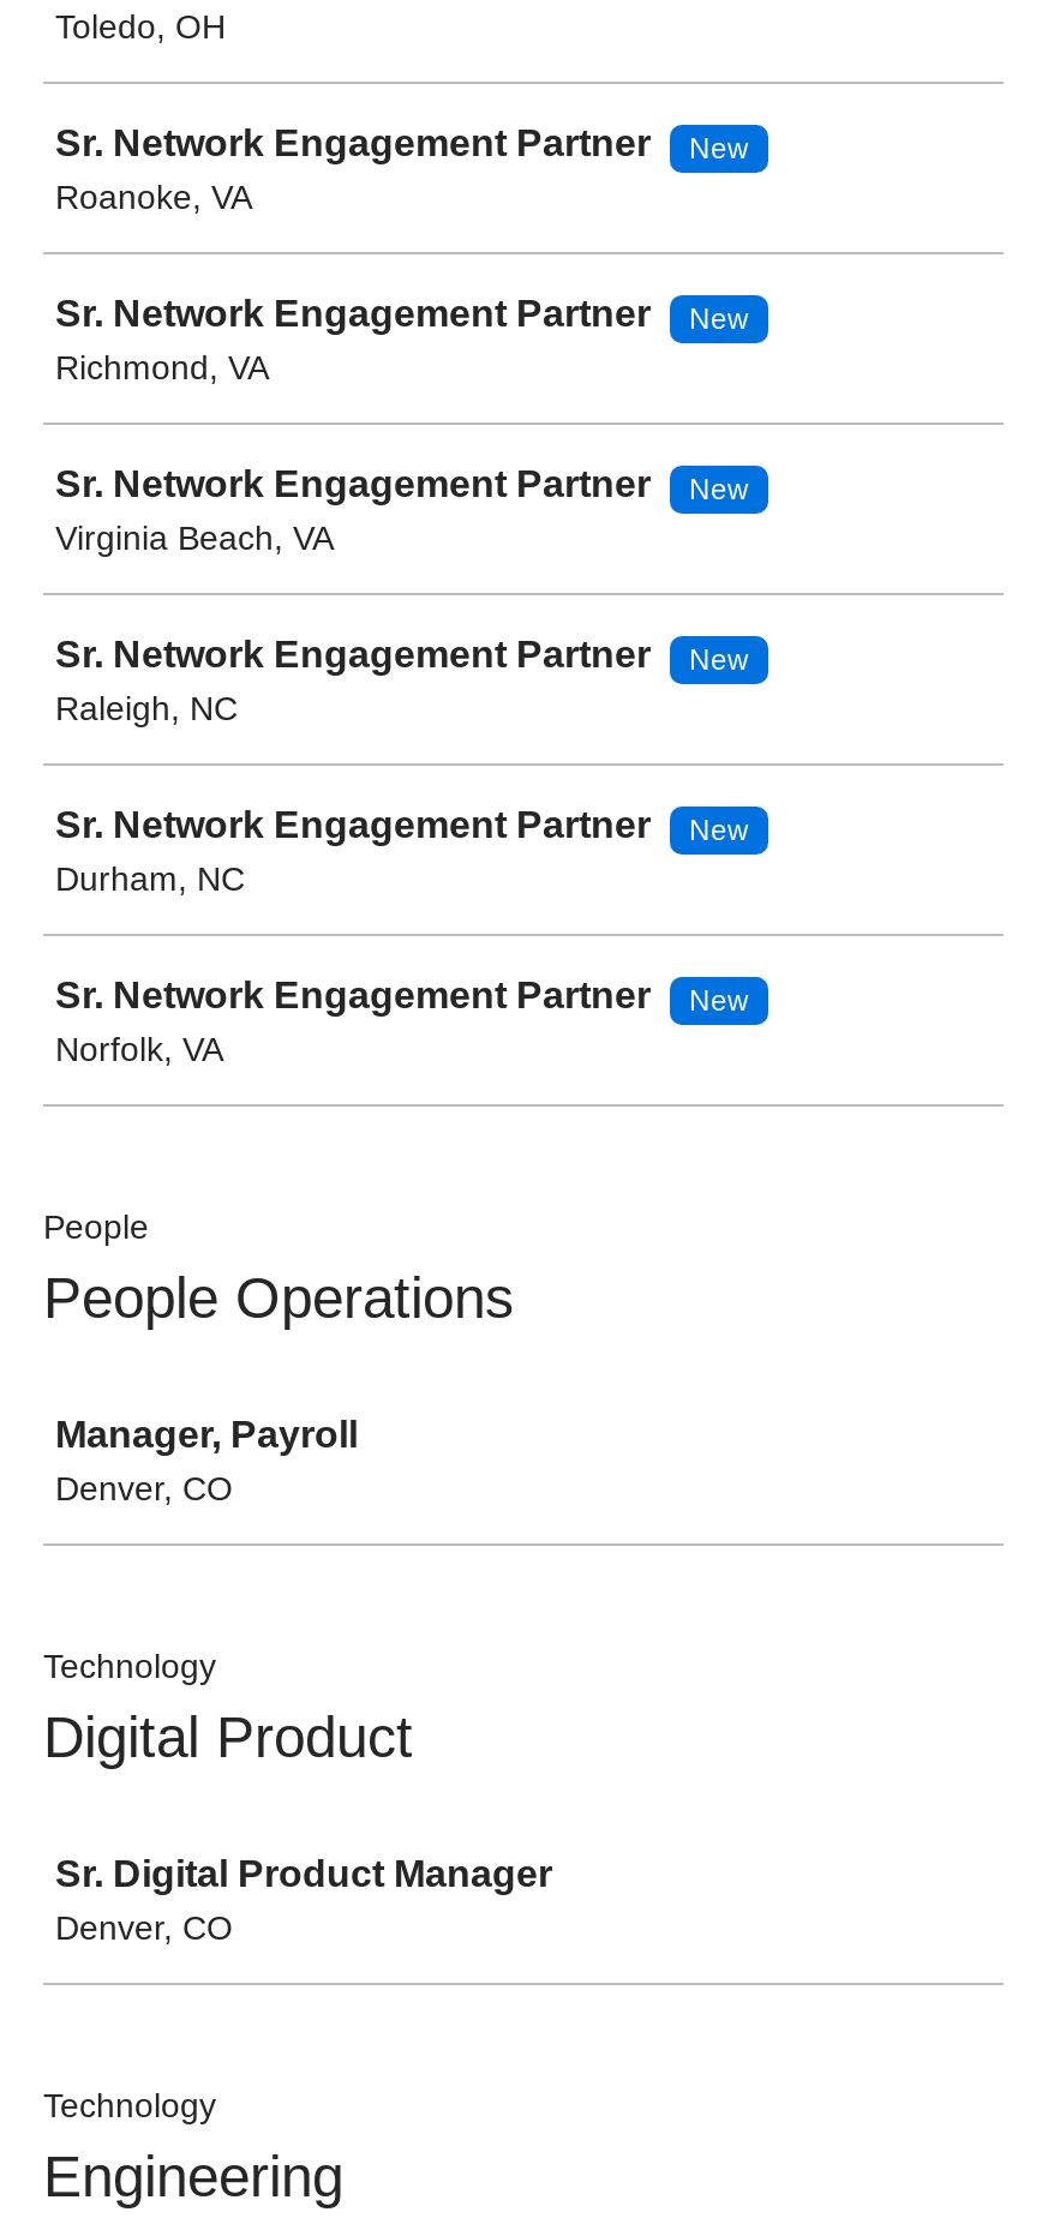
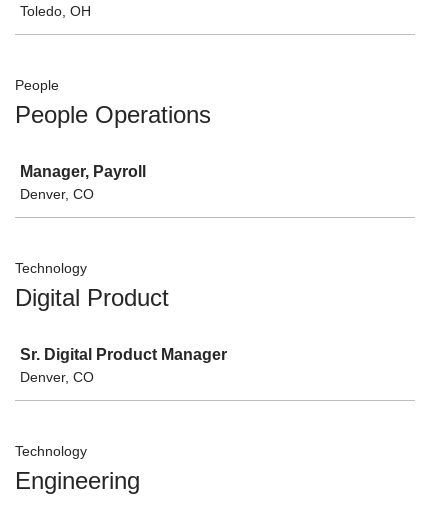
- Sr. Network Engagement Partner
- New
- Roanoke, VA
- Sr. Network Engagement Partner
- New
- Richmond, VA
- Sr. Network Engagement Partner
- New
- Virginia Beach, VA
- Sr. Network Engagement Partner
- New
- Raleigh, NC
- Sr. Network Engagement Partner
- New
- Durham, NC
- Sr. Network Engagement Partner
- New
- Norfolk, VA
